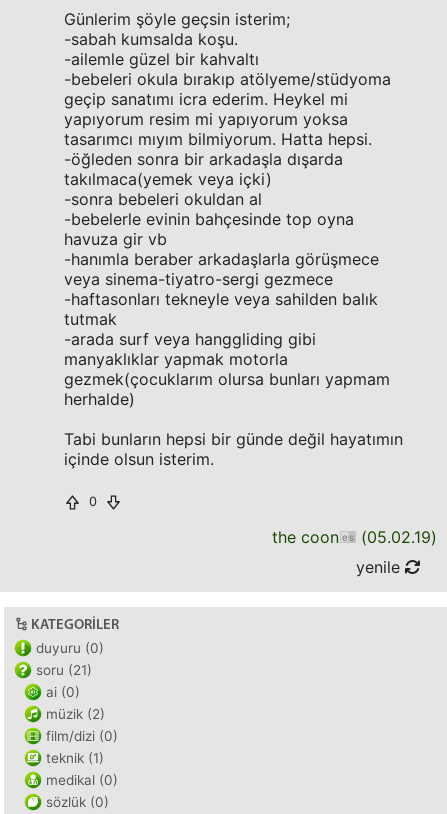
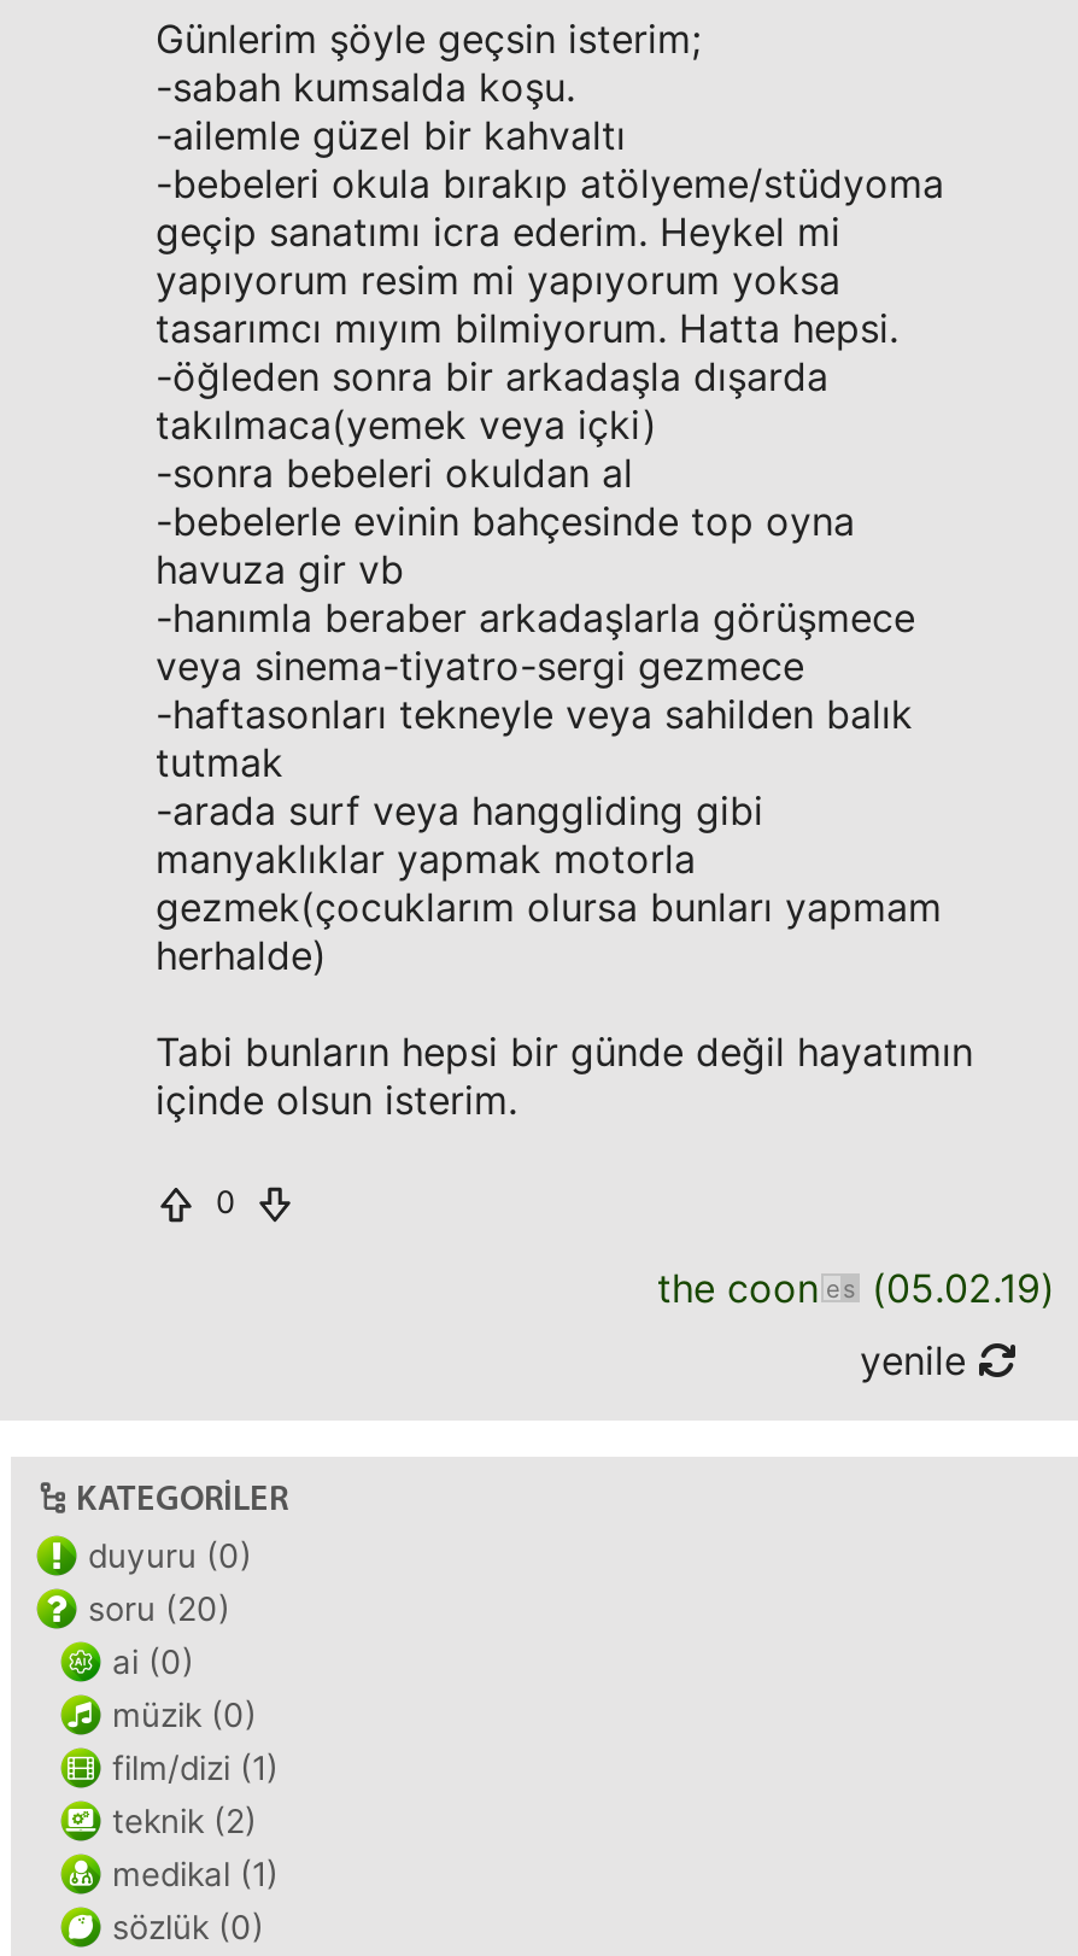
- soru (21)
+ soru (20)

- müzik (2)
+ müzik (0)

- film/dizi (0)
+ film/dizi (1)

- teknik (1)
+ teknik (2)

- medikal (0)
+ medikal (1)
